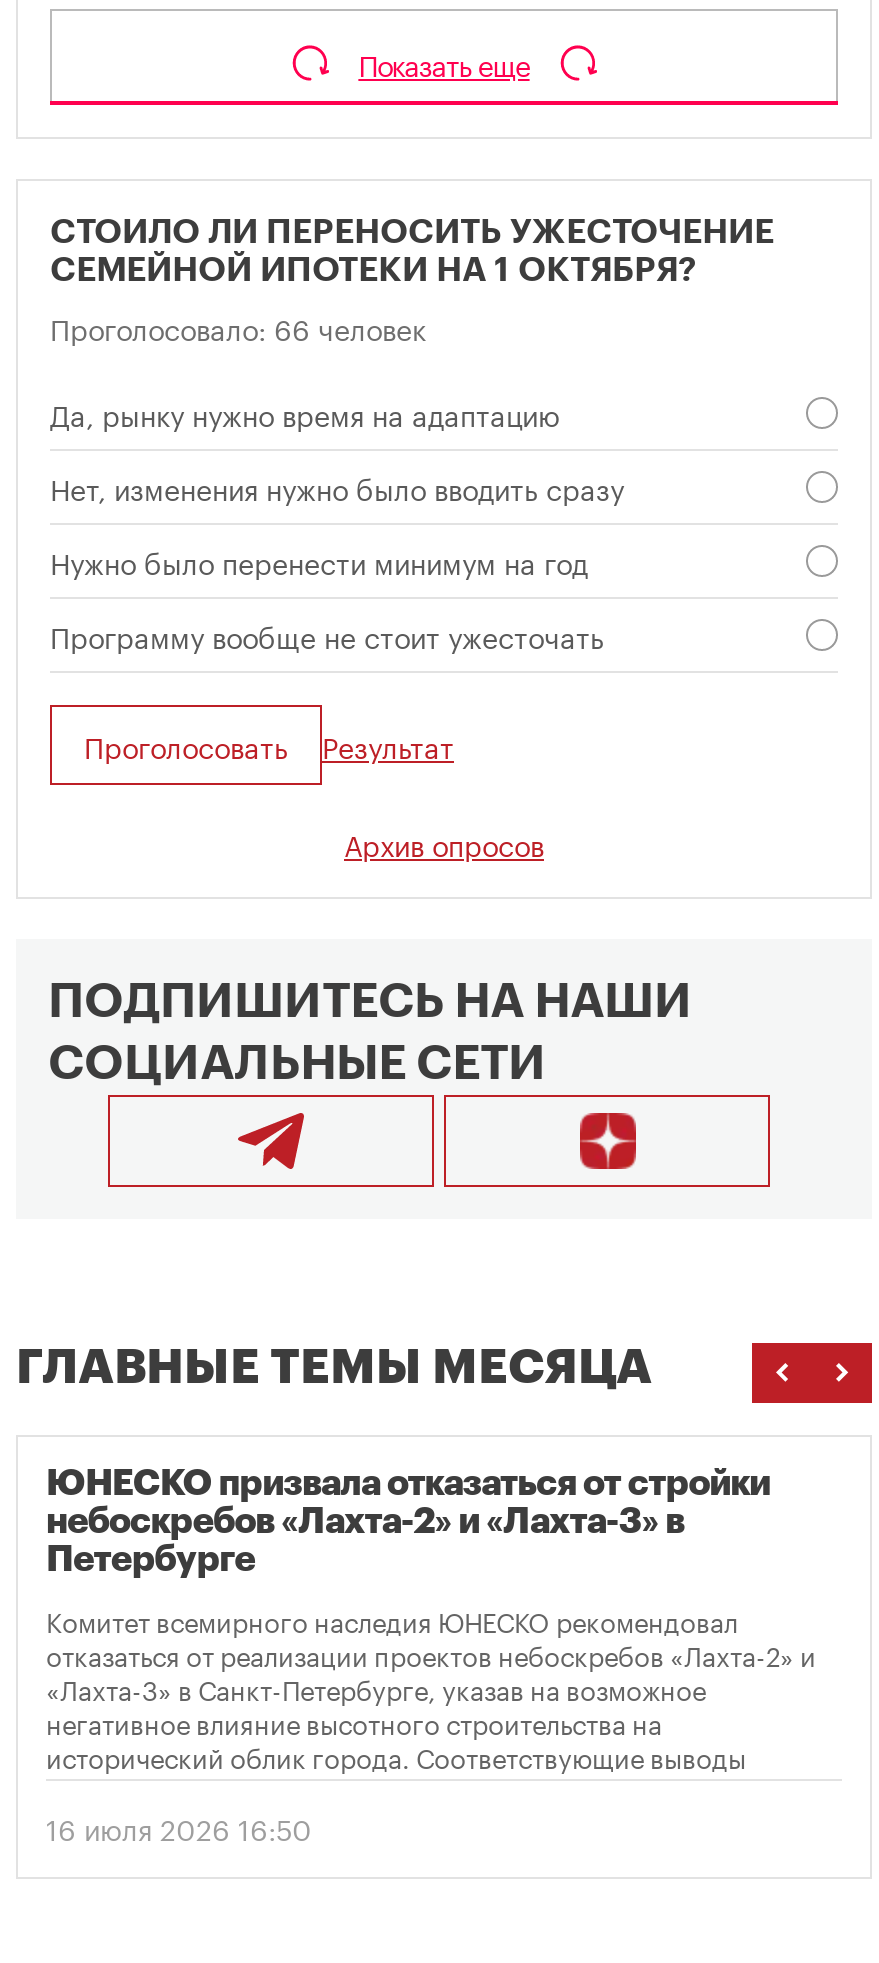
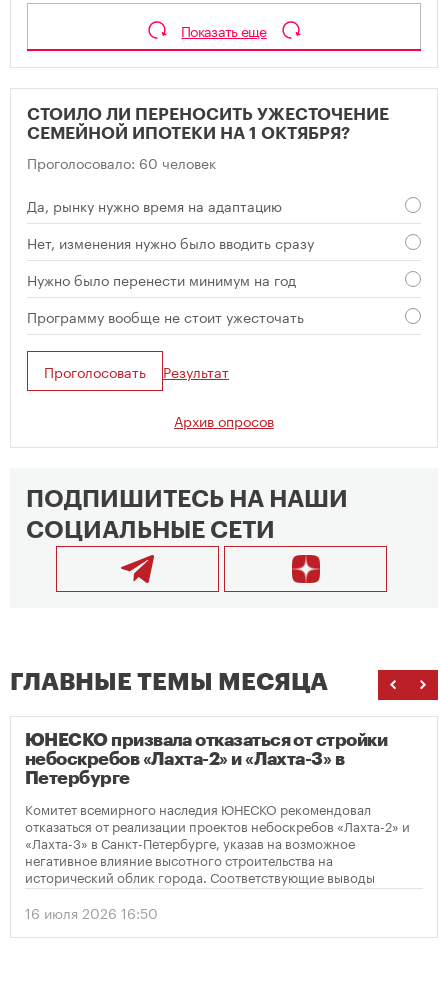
- Проголосовало: 66 человек
+ Проголосовало: 60 человек
